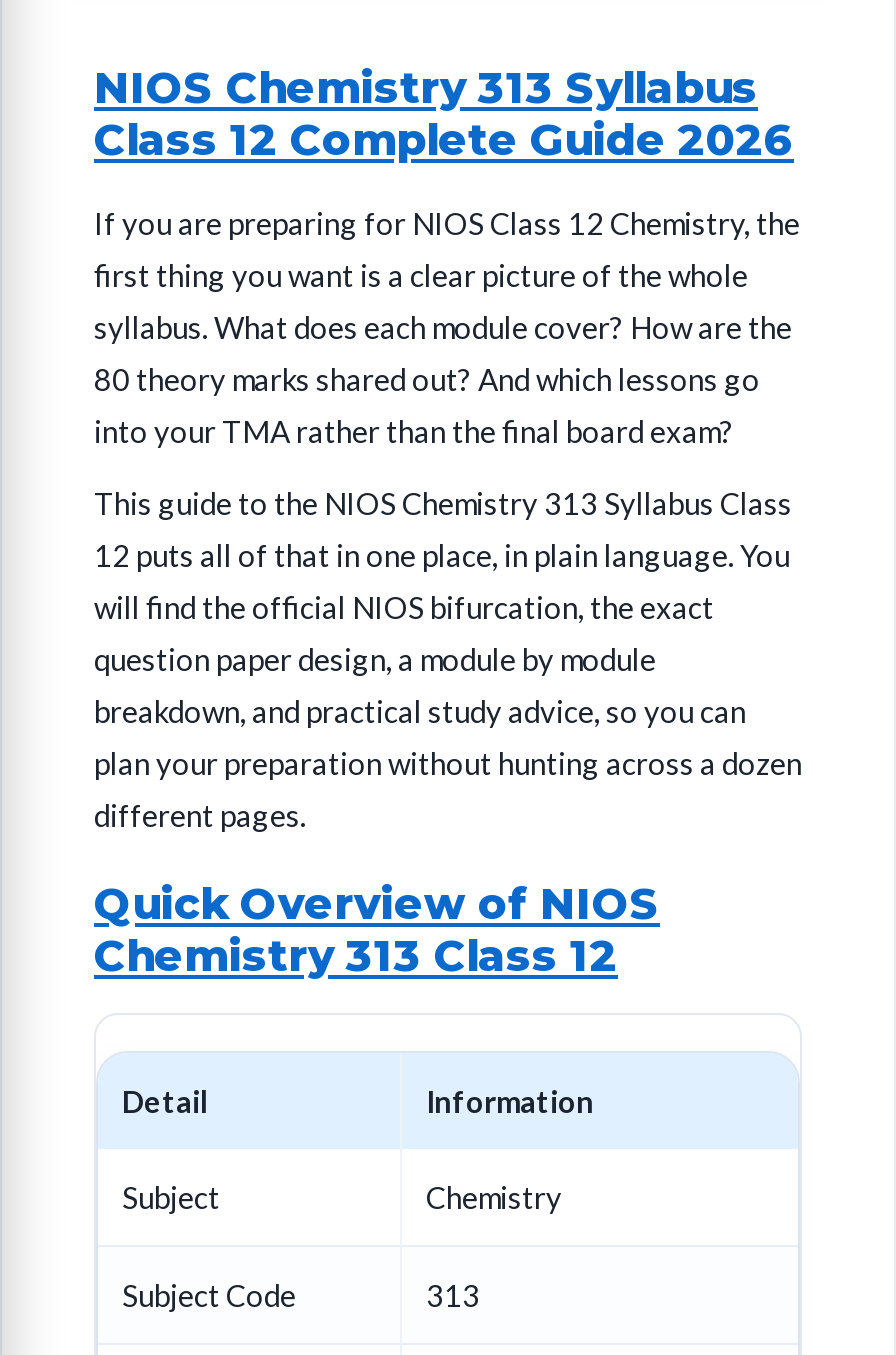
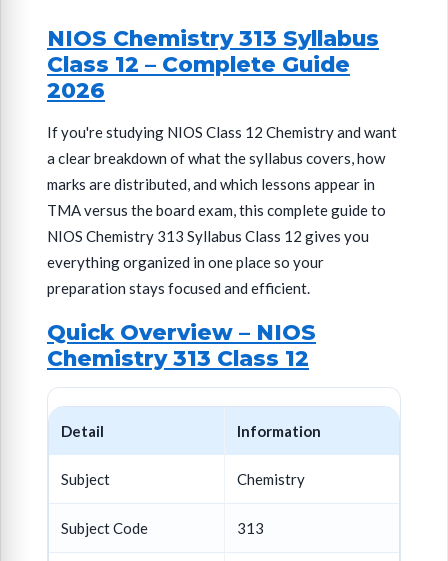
- Class 12 Complete Guide 2026
- If you are preparing for NIOS Class 12 Chemistry, the
- first thing you want is a clear picture of the whole
- syllabus. What does each module cover? How are the
- 80 theory marks shared out? And which lessons go
- into your TMA rather than the final board exam?
- This guide to the NIOS Chemistry 313 Syllabus Class
- 12 puts all of that in one place, in plain language. You
- will find the official NIOS bifurcation, the exact
- question paper design, a module by module
- breakdown, and practical study advice, so you can
- plan your preparation without hunting across a dozen
- different pages.
- Quick Overview of NIOS
+ Class 12 – Complete Guide
+ 2026
+ If you're studying NIOS Class 12 Chemistry and want
+ a clear breakdown of what the syllabus covers, how
+ marks are distributed, and which lessons appear in
+ TMA versus the board exam, this complete guide to
+ NIOS Chemistry 313 Syllabus Class 12 gives you
+ everything organized in one place so your
+ preparation stays focused and efficient.
+ Quick Overview – NIOS
